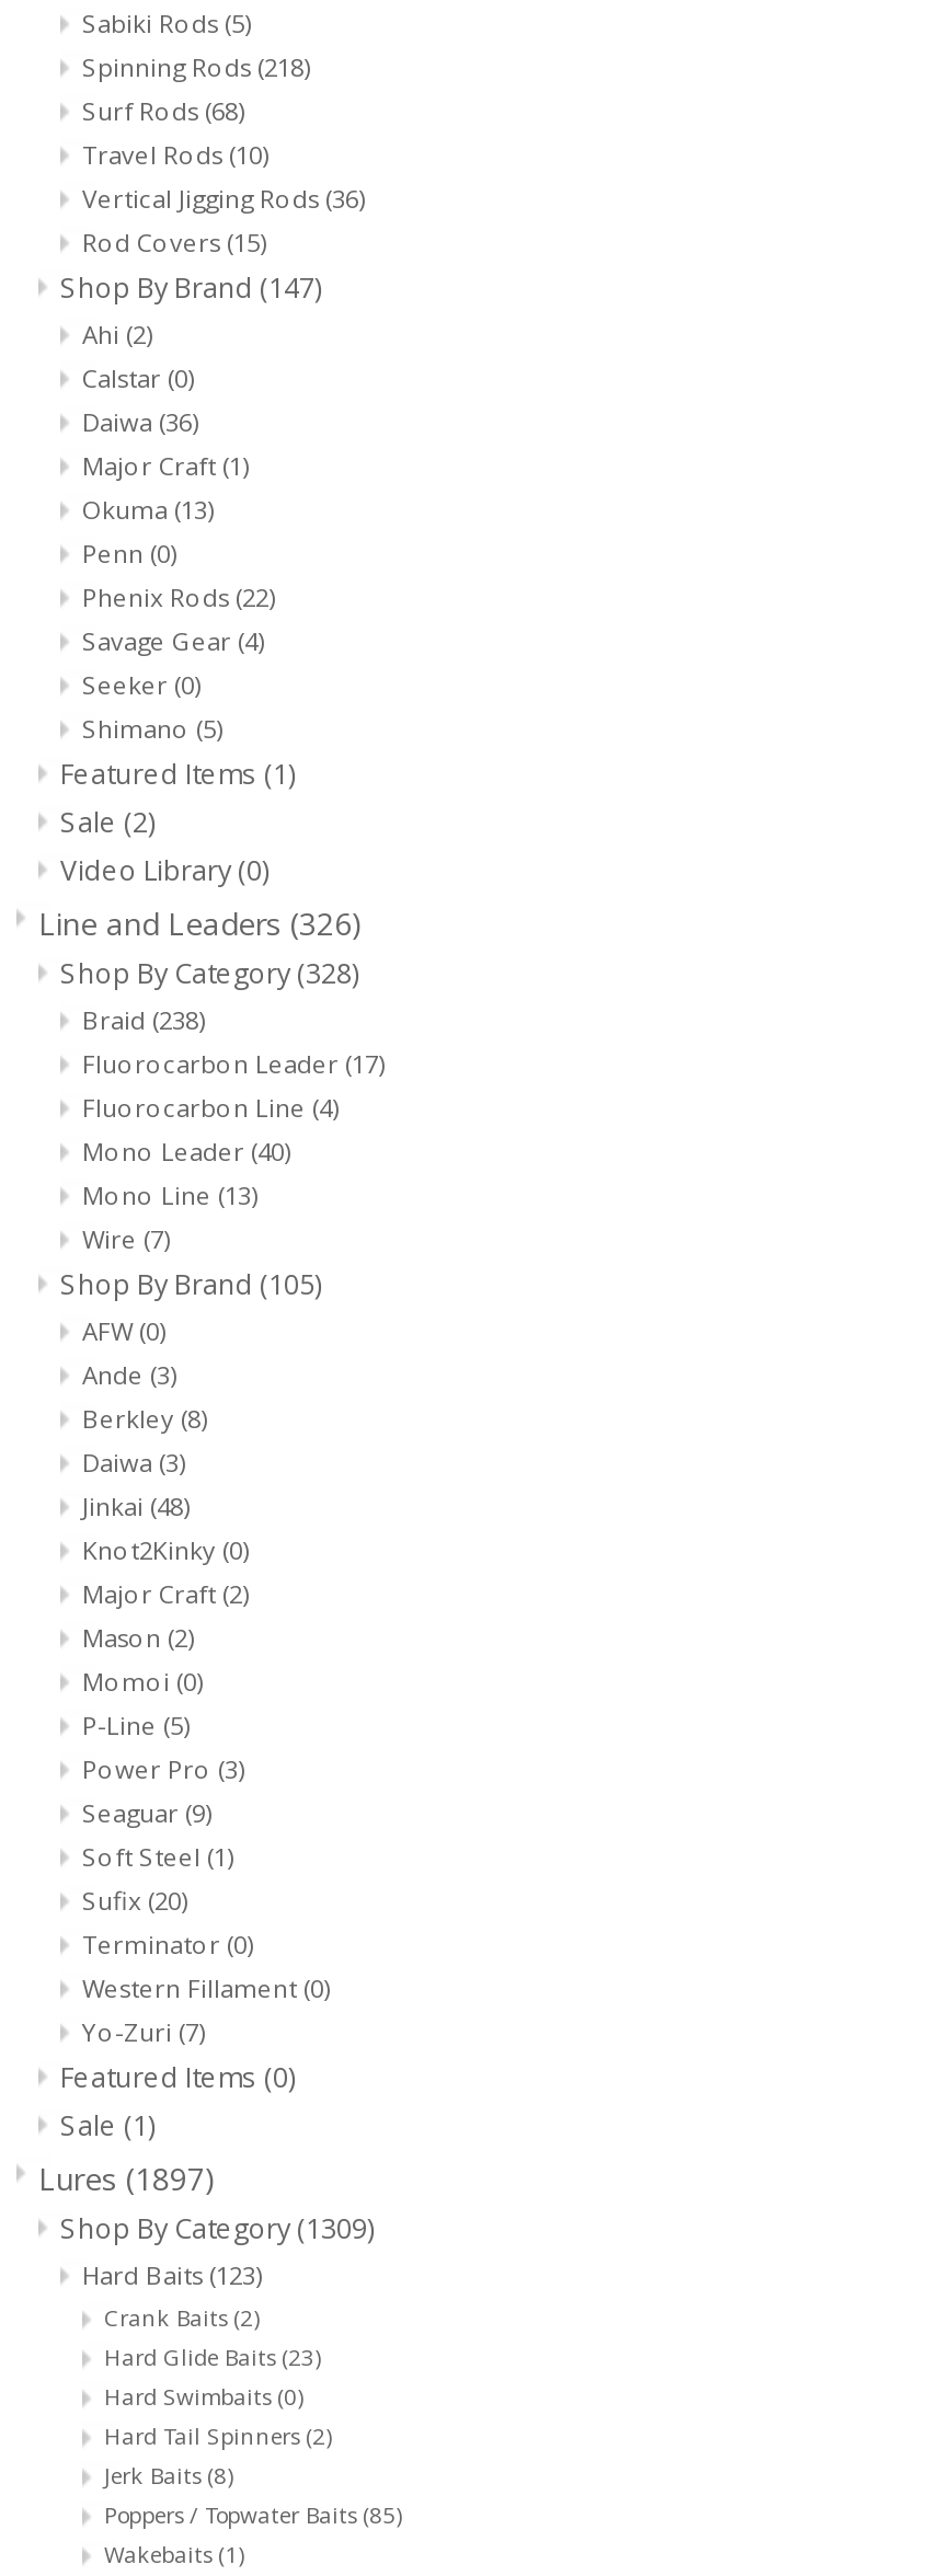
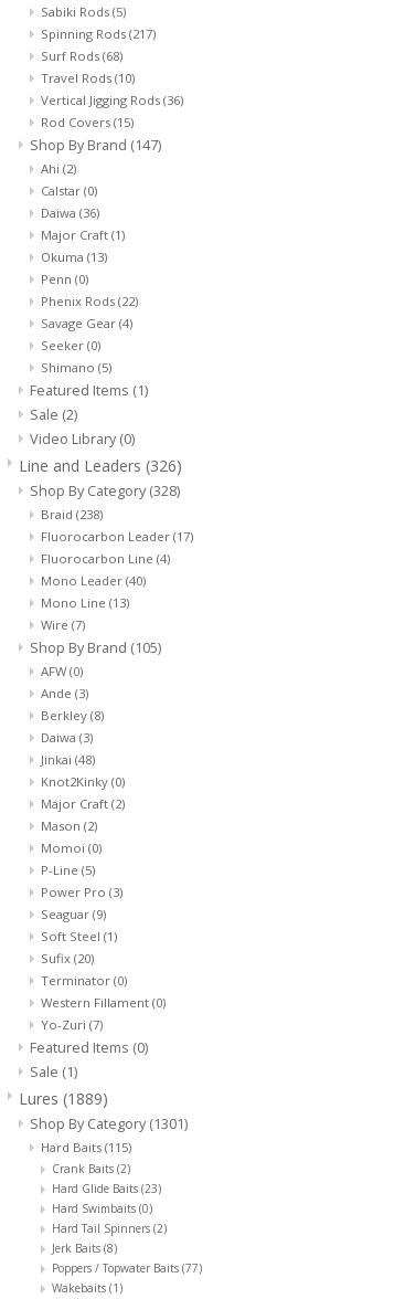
- Spinning Rods (218)
+ Spinning Rods (217)

- Lures (1897)
+ Lures (1889)

- Shop By Category (1309)
+ Shop By Category (1301)

- Hard Baits (123)
+ Hard Baits (115)

- Poppers / Topwater Baits (85)
+ Poppers / Topwater Baits (77)
